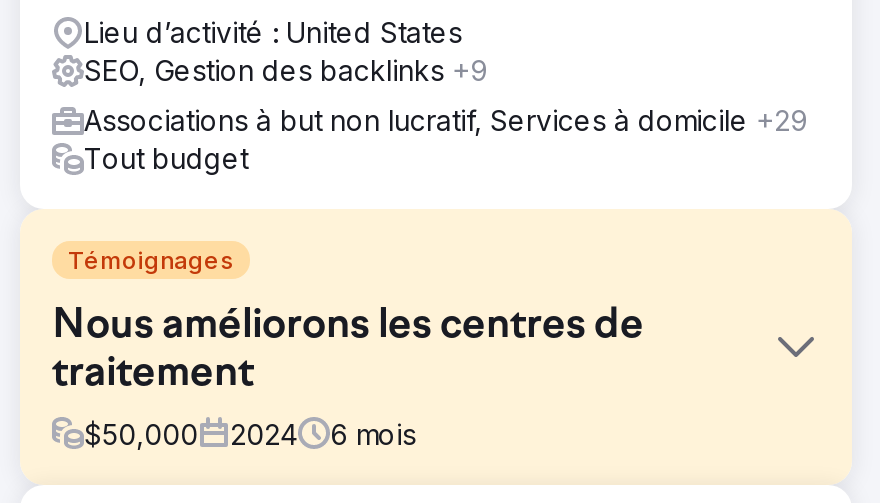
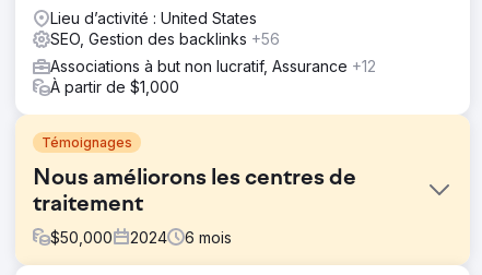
- SEO, Gestion des backlinks +9
+ SEO, Gestion des backlinks +56

- Associations à but non lucratif, Services à domicile +29
- Tout budget
+ Associations à but non lucratif, Assurance +12
+ À partir de $1,000
